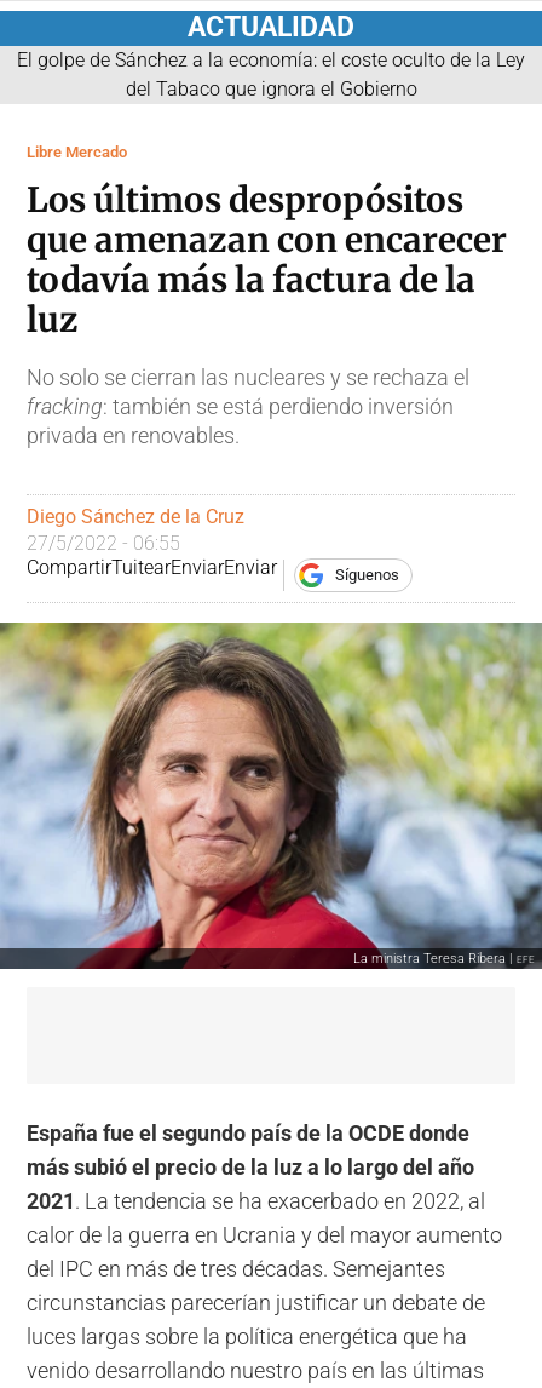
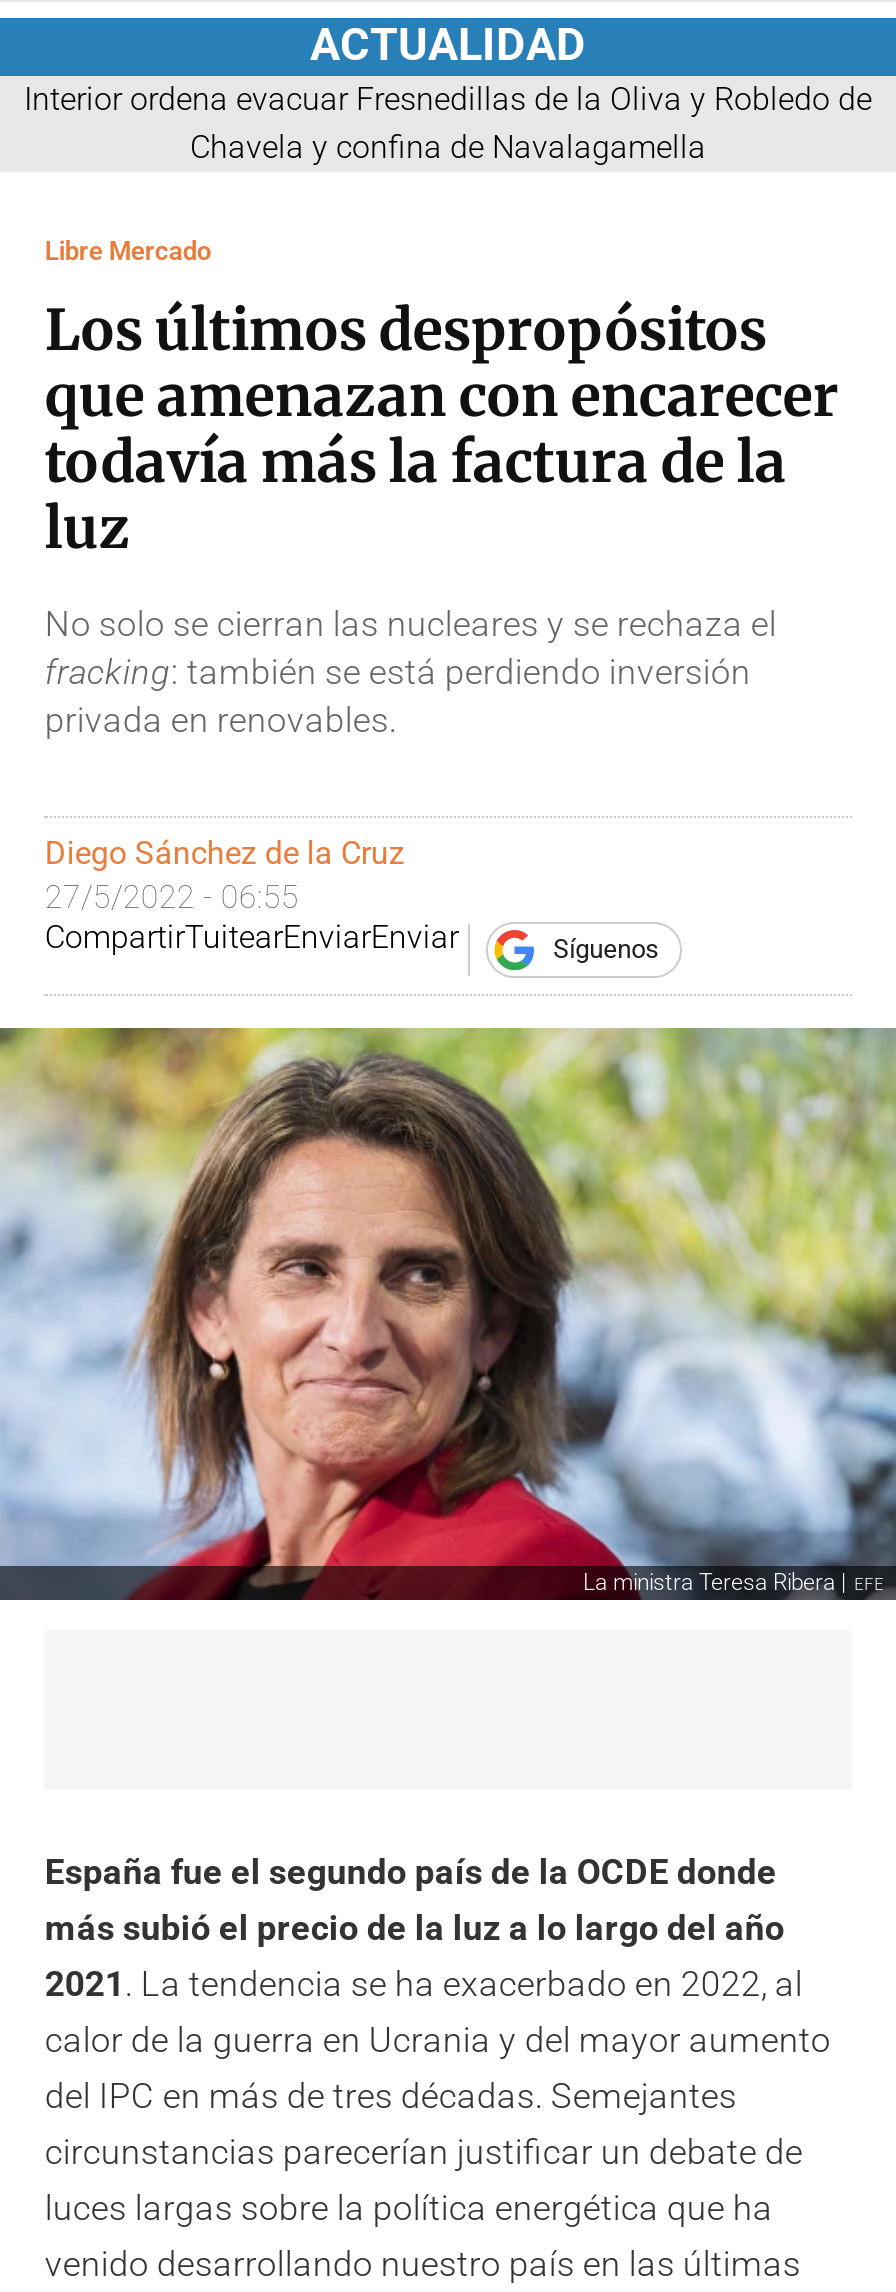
- El golpe de Sánchez a la economía: el coste oculto de la Ley
- del Tabaco que ignora el Gobierno
+ Interior ordena evacuar Fresnedillas de la Oliva y Robledo de
+ Chavela y confina de Navalagamella
